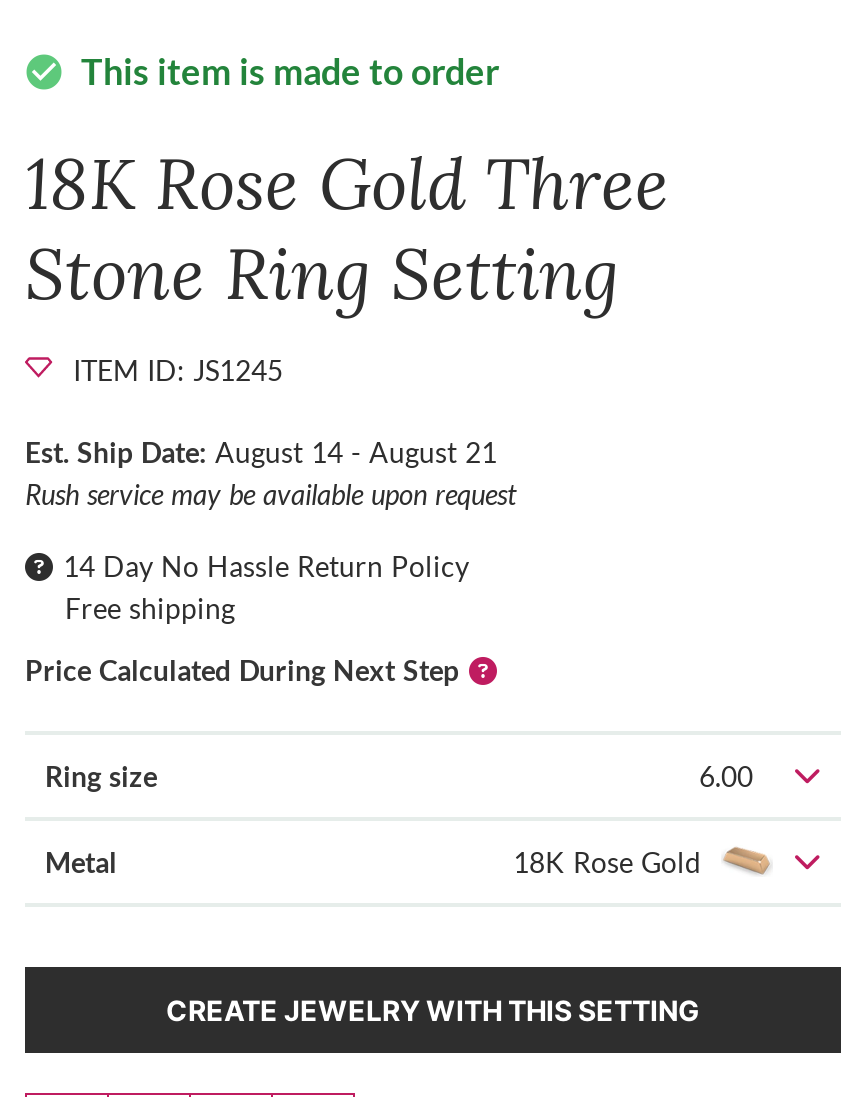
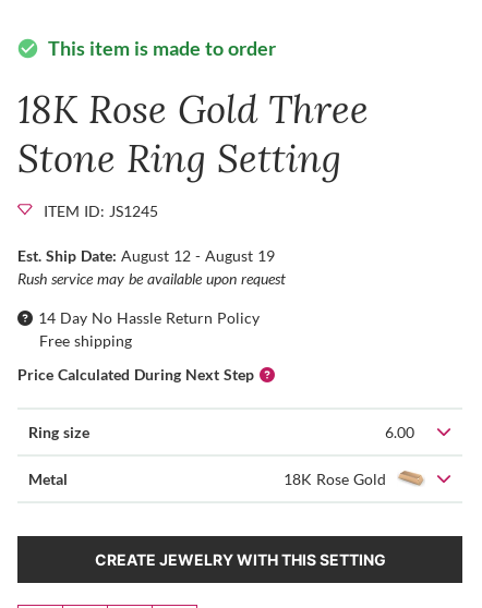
- Est. Ship Date: August 14 - August 21
+ Est. Ship Date: August 12 - August 19
